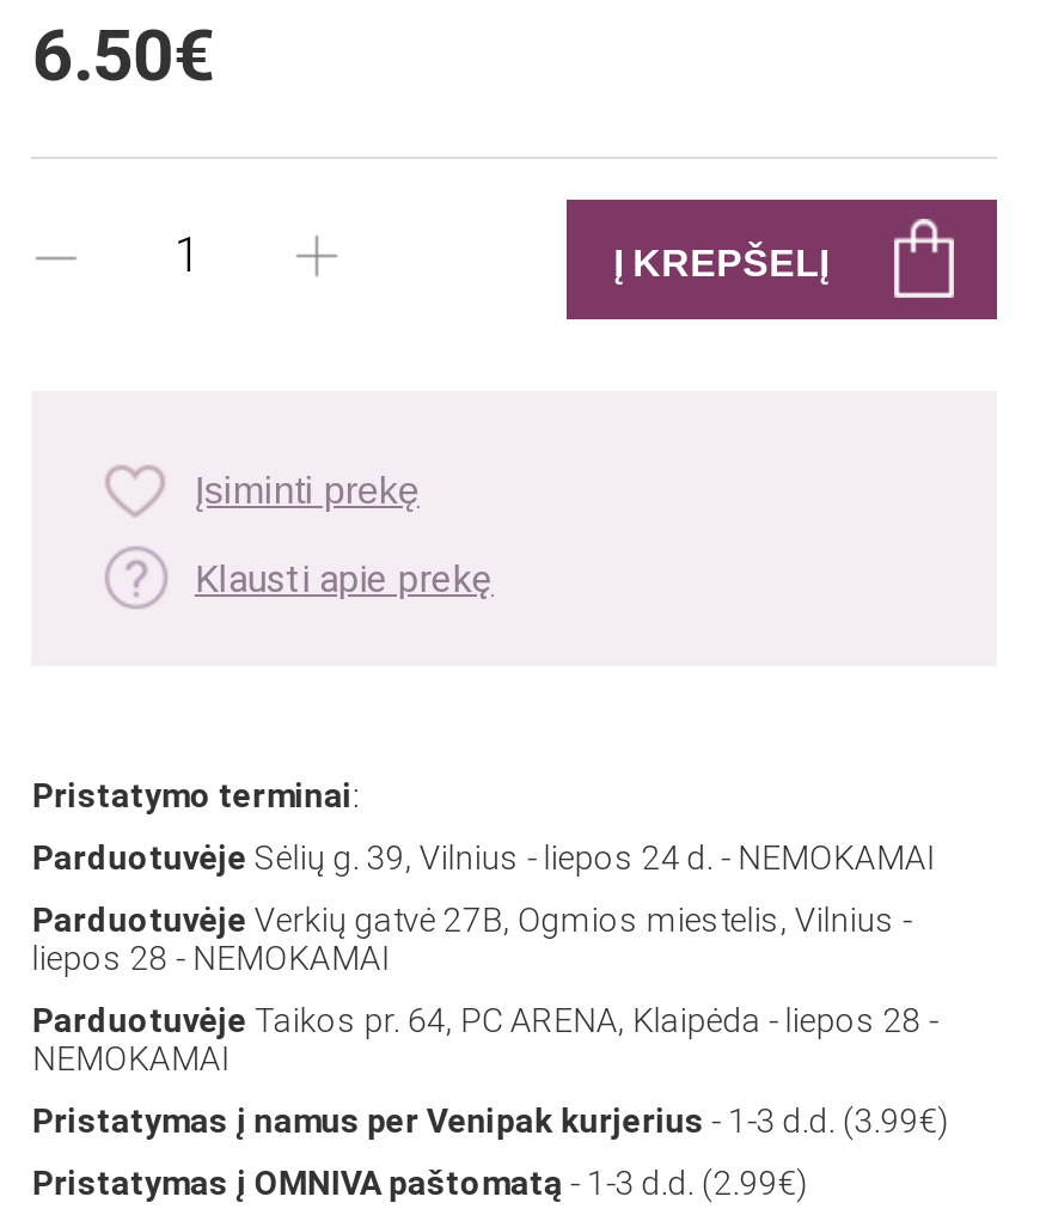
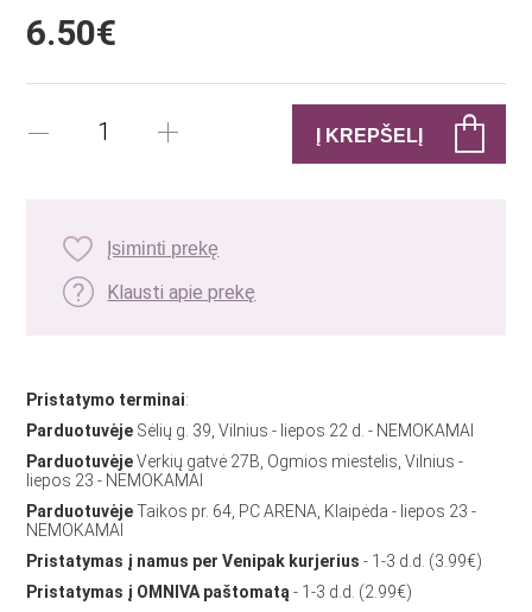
- Parduotuvėje Sėlių g. 39, Vilnius - liepos 24 d. - NEMOKAMAI
+ Parduotuvėje Sėlių g. 39, Vilnius - liepos 22 d. - NEMOKAMAI

- liepos 28 - NEMOKAMAI
+ liepos 23 - NEMOKAMAI

- Parduotuvėje Taikos pr. 64, PC ARENA, Klaipėda - liepos 28 -
+ Parduotuvėje Taikos pr. 64, PC ARENA, Klaipėda - liepos 23 -
